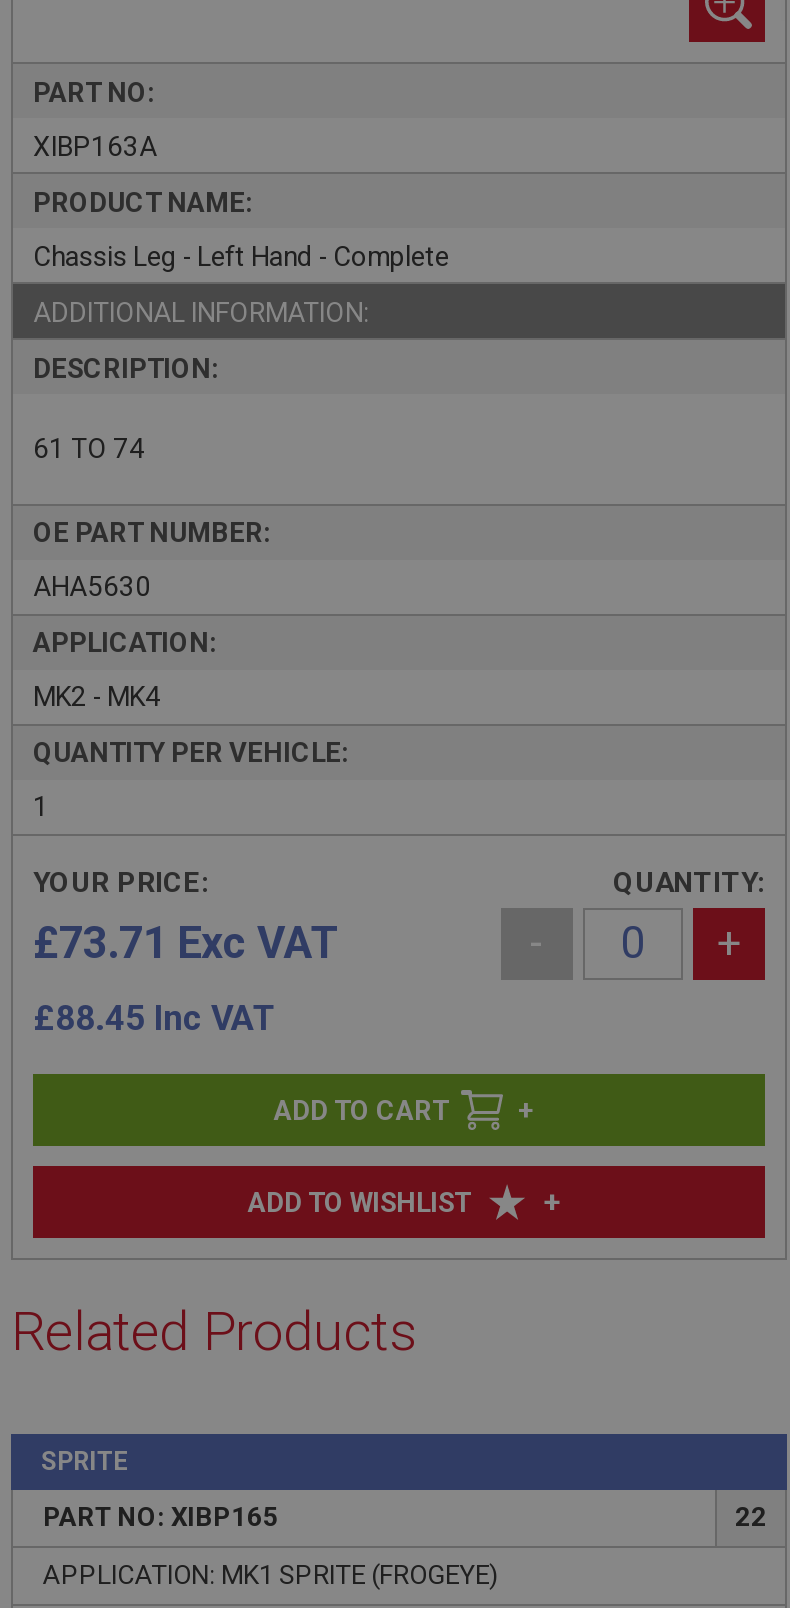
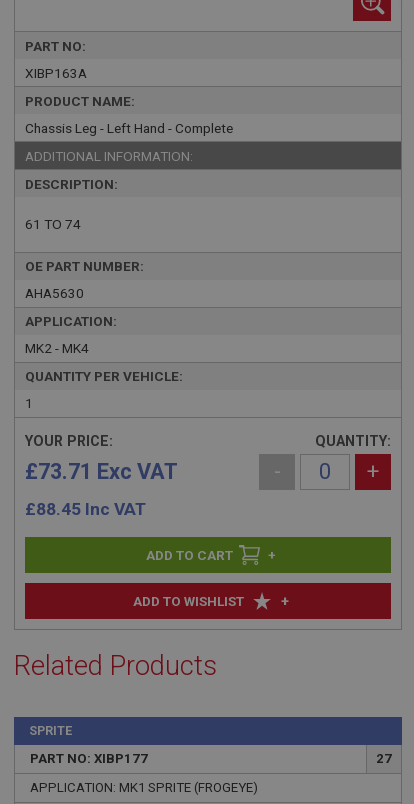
- PART NO: XIBP165
+ PART NO: XIBP177

- 22
+ 27
